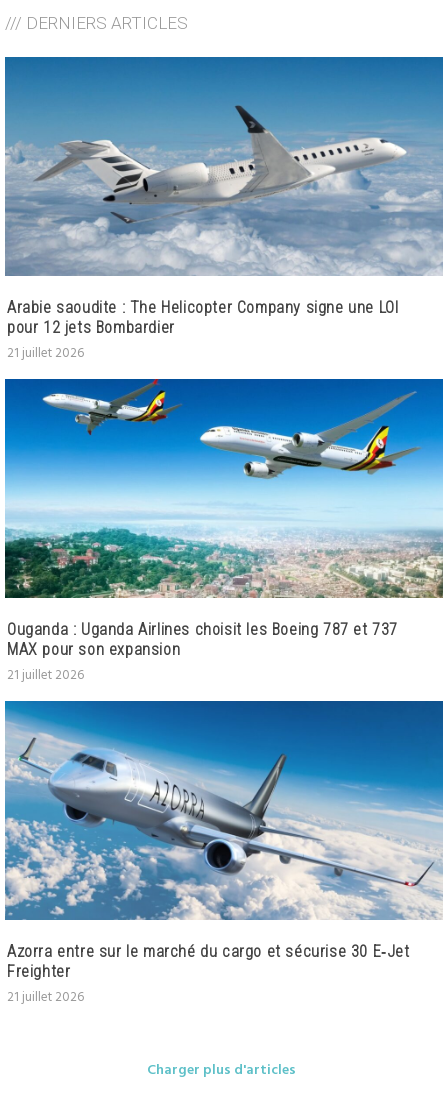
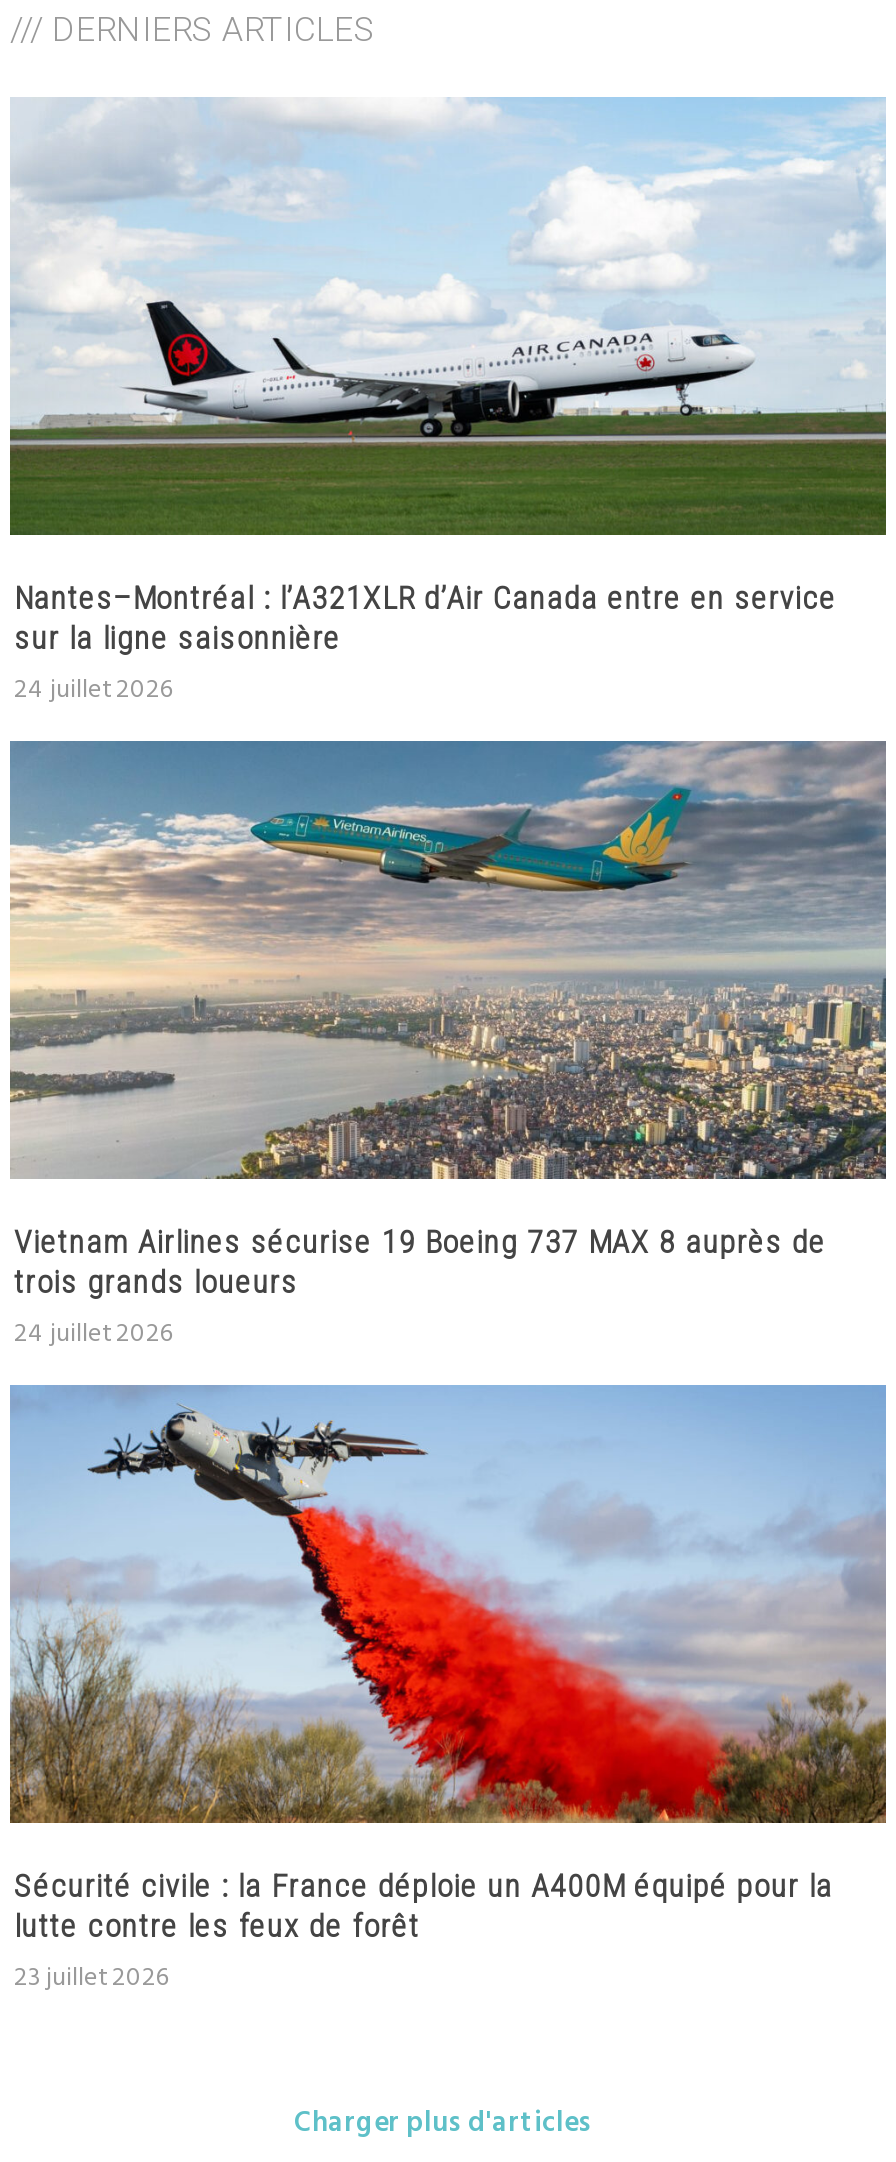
- [image]
- Arabie saoudite : The Helicopter Company signe une LOI
- pour 12 jets Bombardier
- 21 juillet 2026
+ [image]
+ Nantes–Montréal : l’A321XLR d’Air Canada entre en service
+ sur la ligne saisonnière
+ 24 juillet 2026

- [image]
- Ouganda : Uganda Airlines choisit les Boeing 787 et 737
- MAX pour son expansion
- 21 juillet 2026
+ [image]
+ Vietnam Airlines sécurise 19 Boeing 737 MAX 8 auprès de
+ trois grands loueurs
+ 24 juillet 2026

- [image]
- Azorra entre sur le marché du cargo et sécurise 30 E‑Jet
- Freighter
- 21 juillet 2026
+ [image]
+ Sécurité civile : la France déploie un A400M équipé pour la
+ lutte contre les feux de forêt
+ 23 juillet 2026
